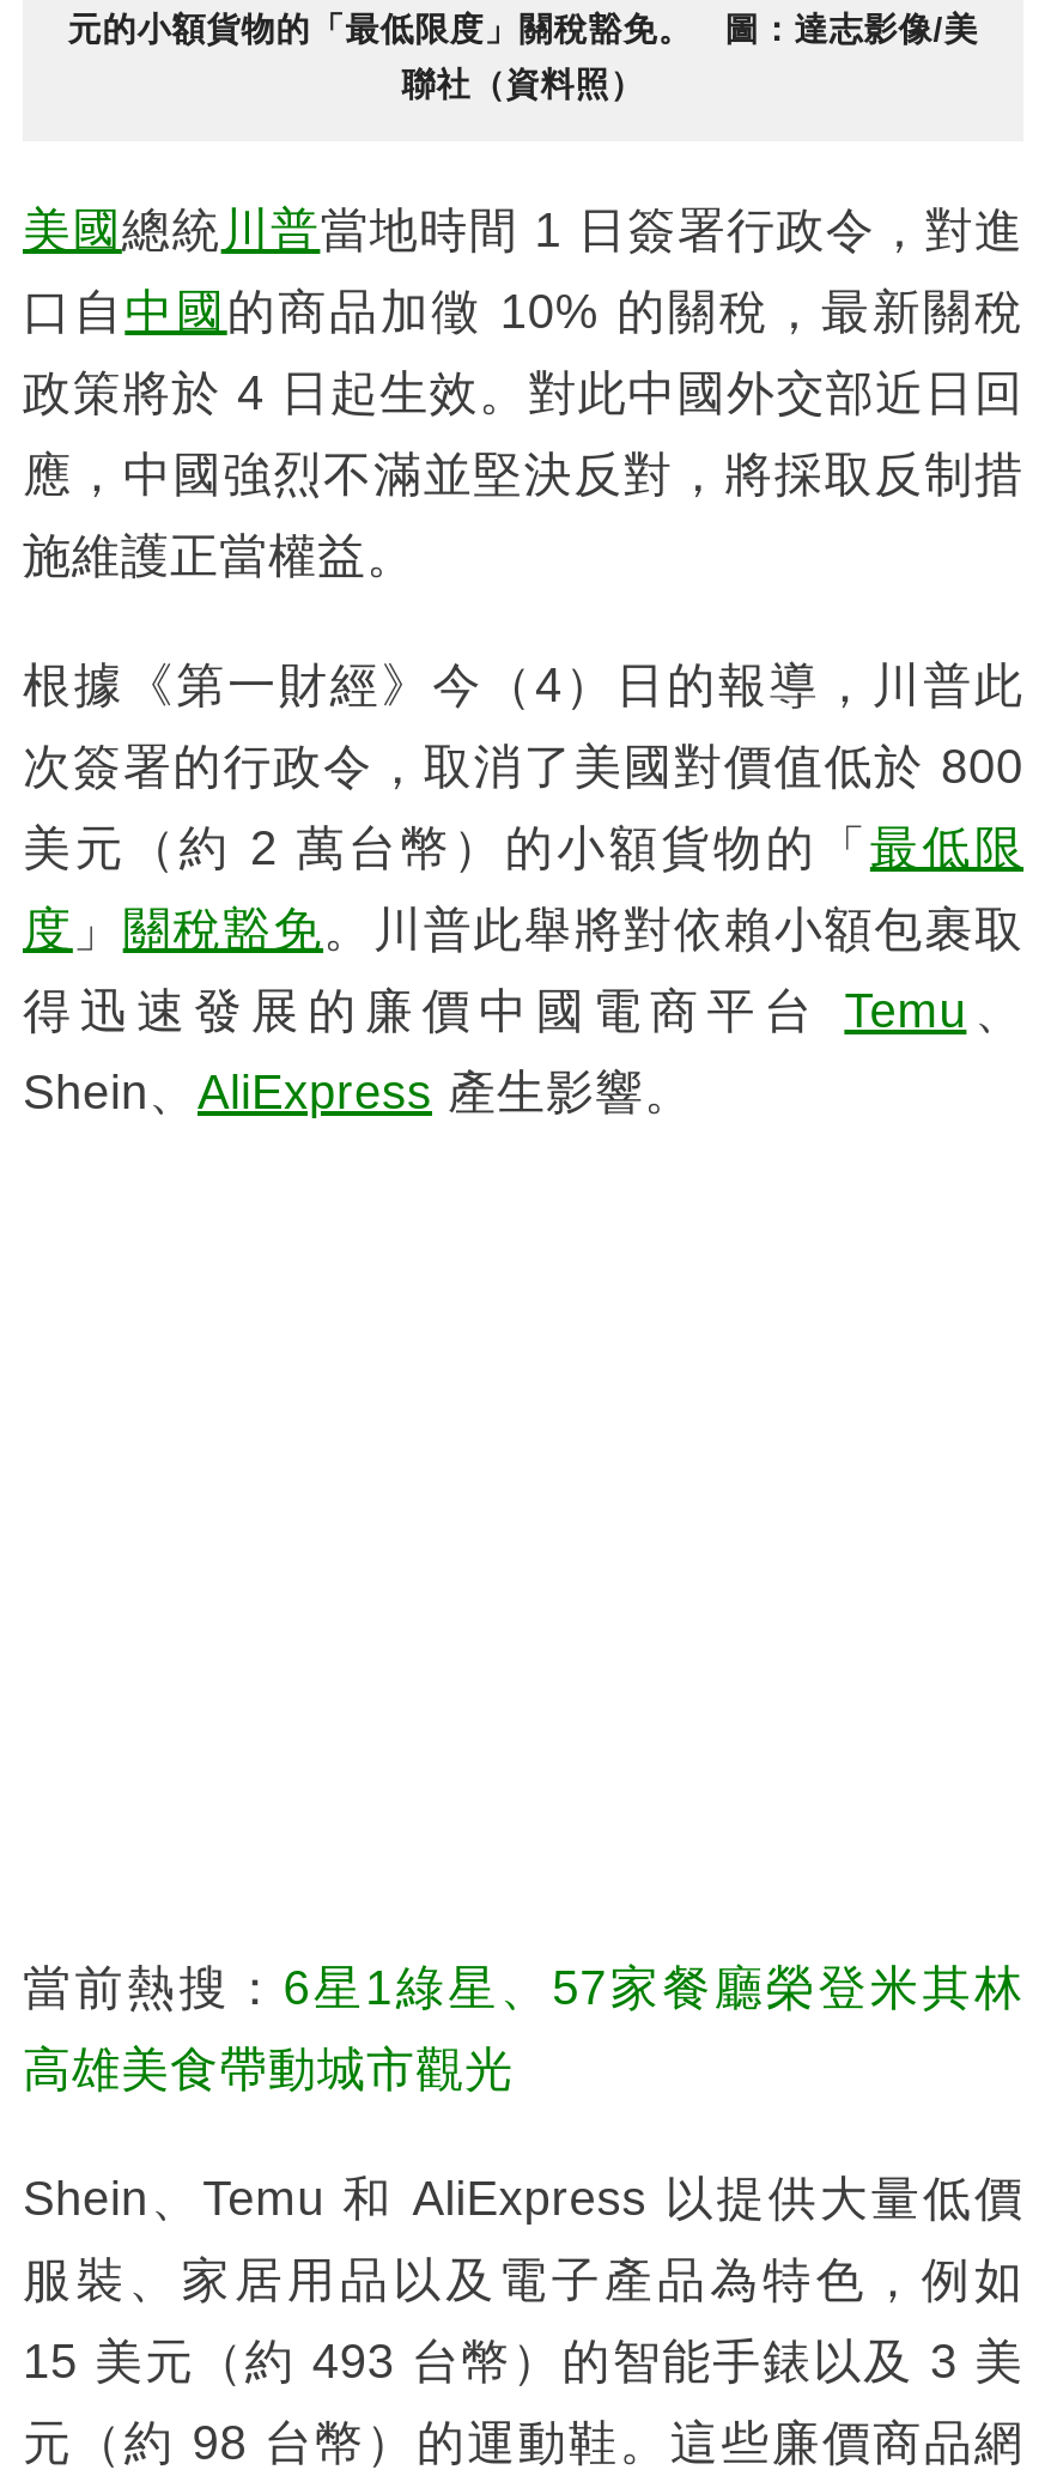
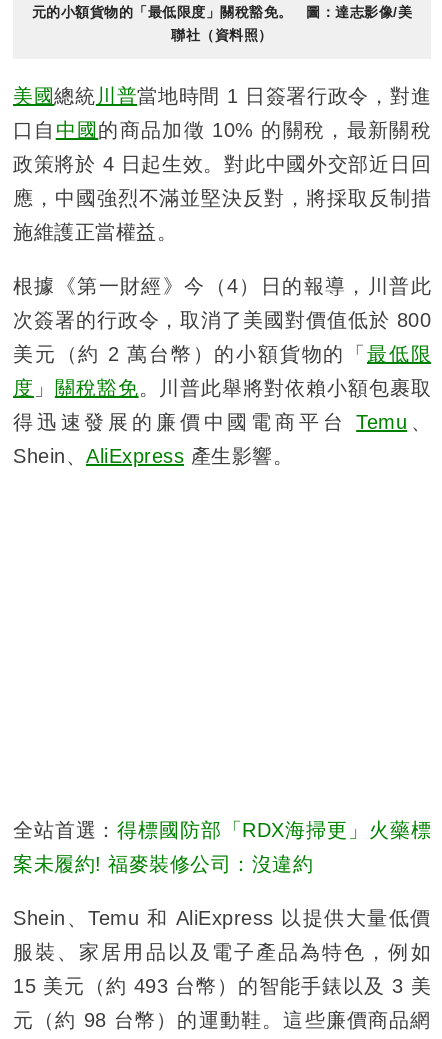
- 當前熱搜：6星1綠星、57家餐廳榮登米其林
+ 全站首選：得標國防部「RDX海掃更」火藥標

- 高雄美食帶動城市觀光
+ 案未履約! 福麥裝修公司：沒違約
